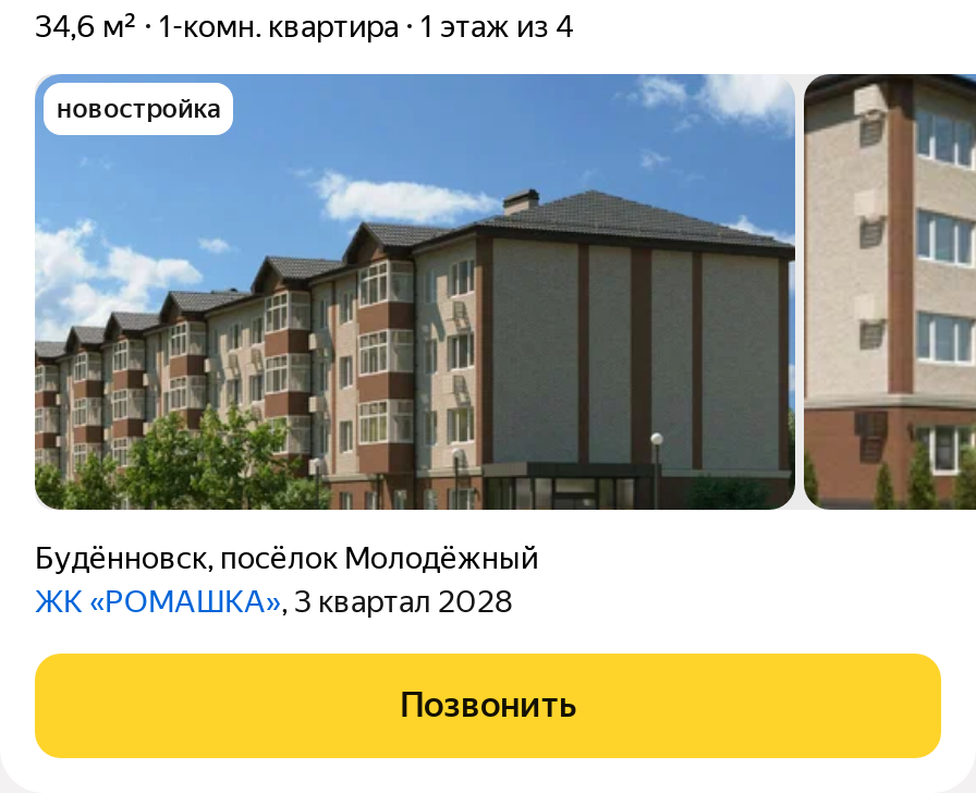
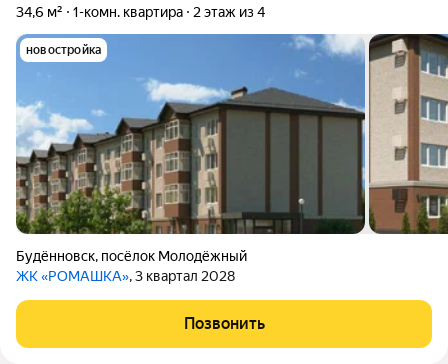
- 34,6 м² 1-комн. квартира 1 этаж из 4
+ 34,6 м² 1-комн. квартира 2 этаж из 4
